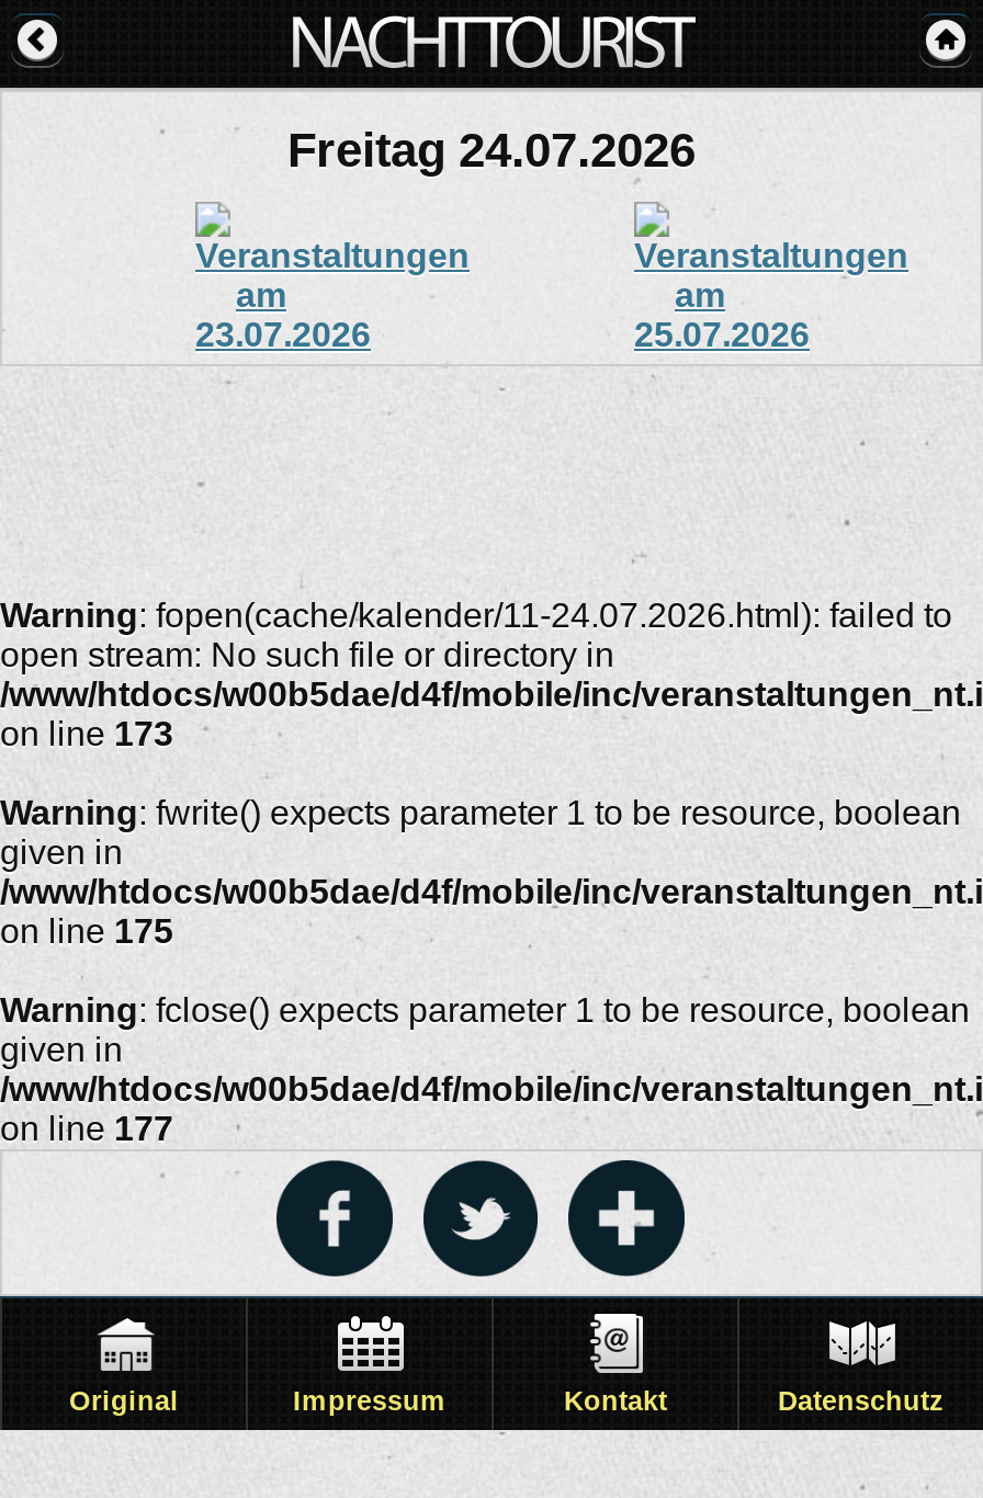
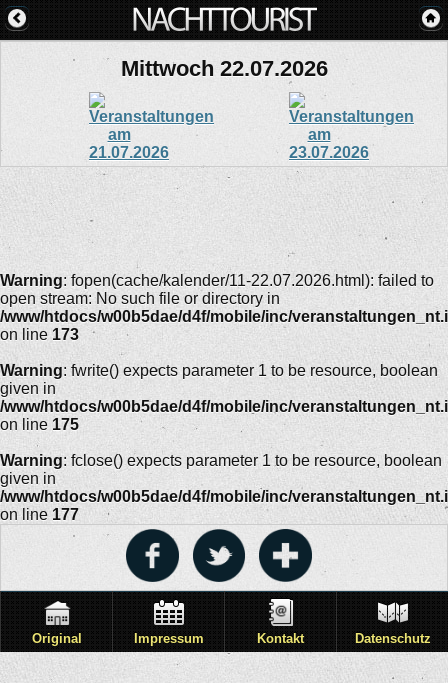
- Freitag 24.07.2026
+ Mittwoch 22.07.2026

- Warning: fopen(cache/kalender/11-24.07.2026.html): failed to
+ Warning: fopen(cache/kalender/11-22.07.2026.html): failed to
